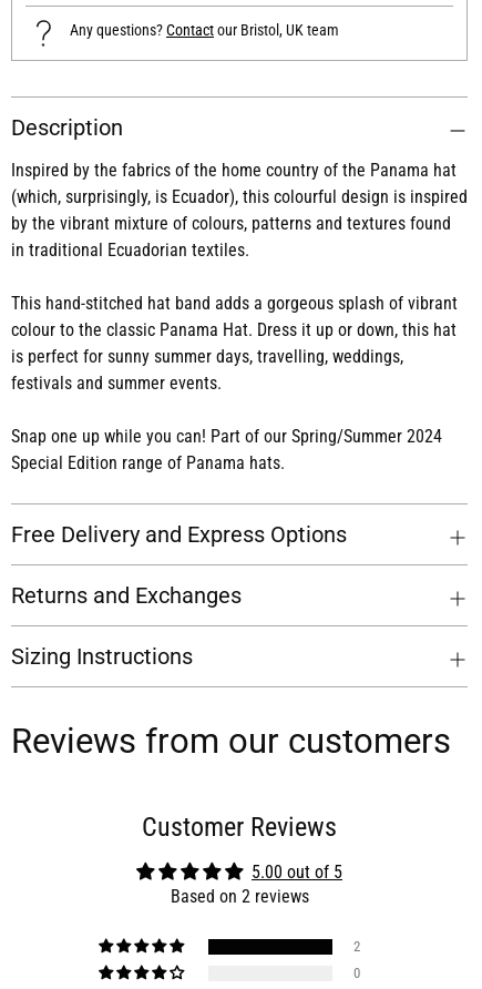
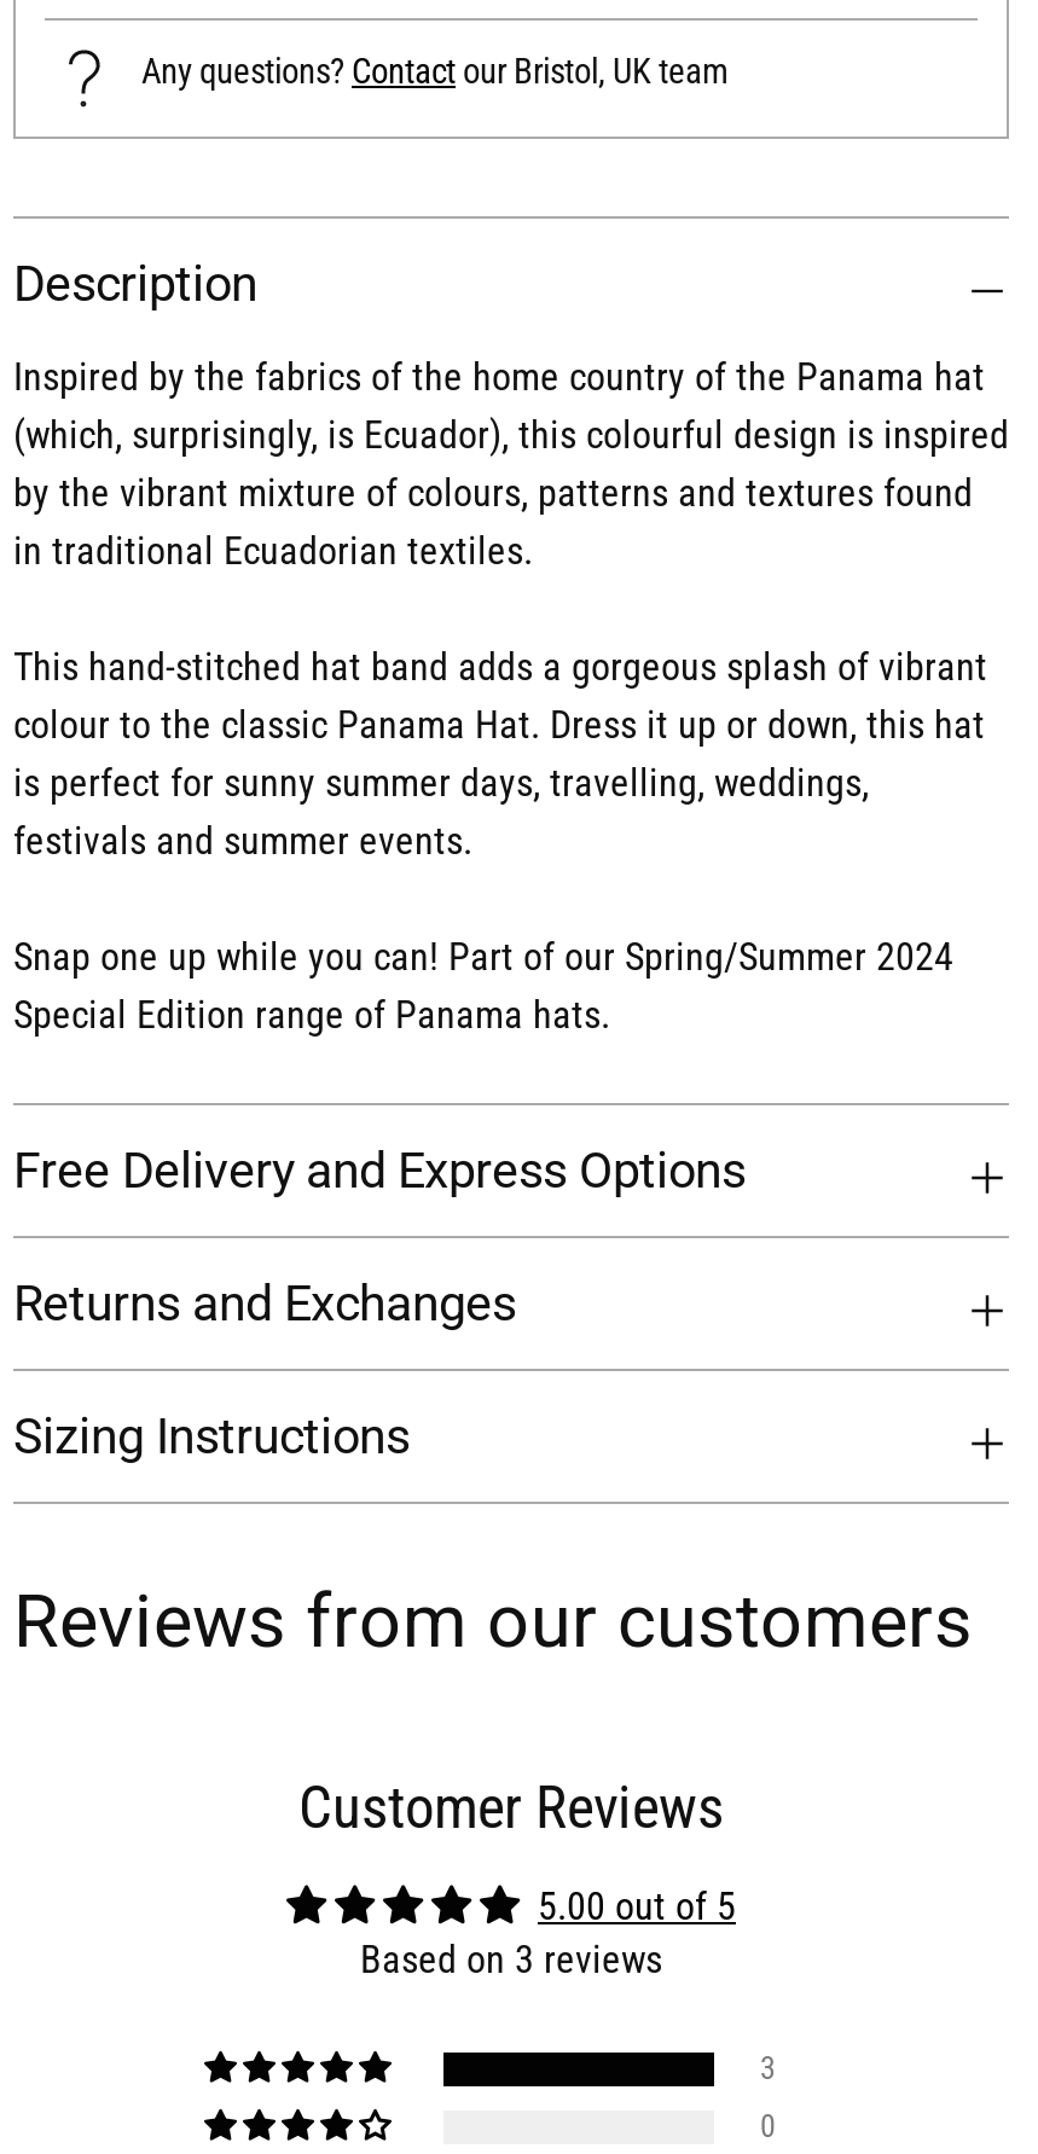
- Based on 2 reviews
+ Based on 3 reviews

- 2
+ 3
